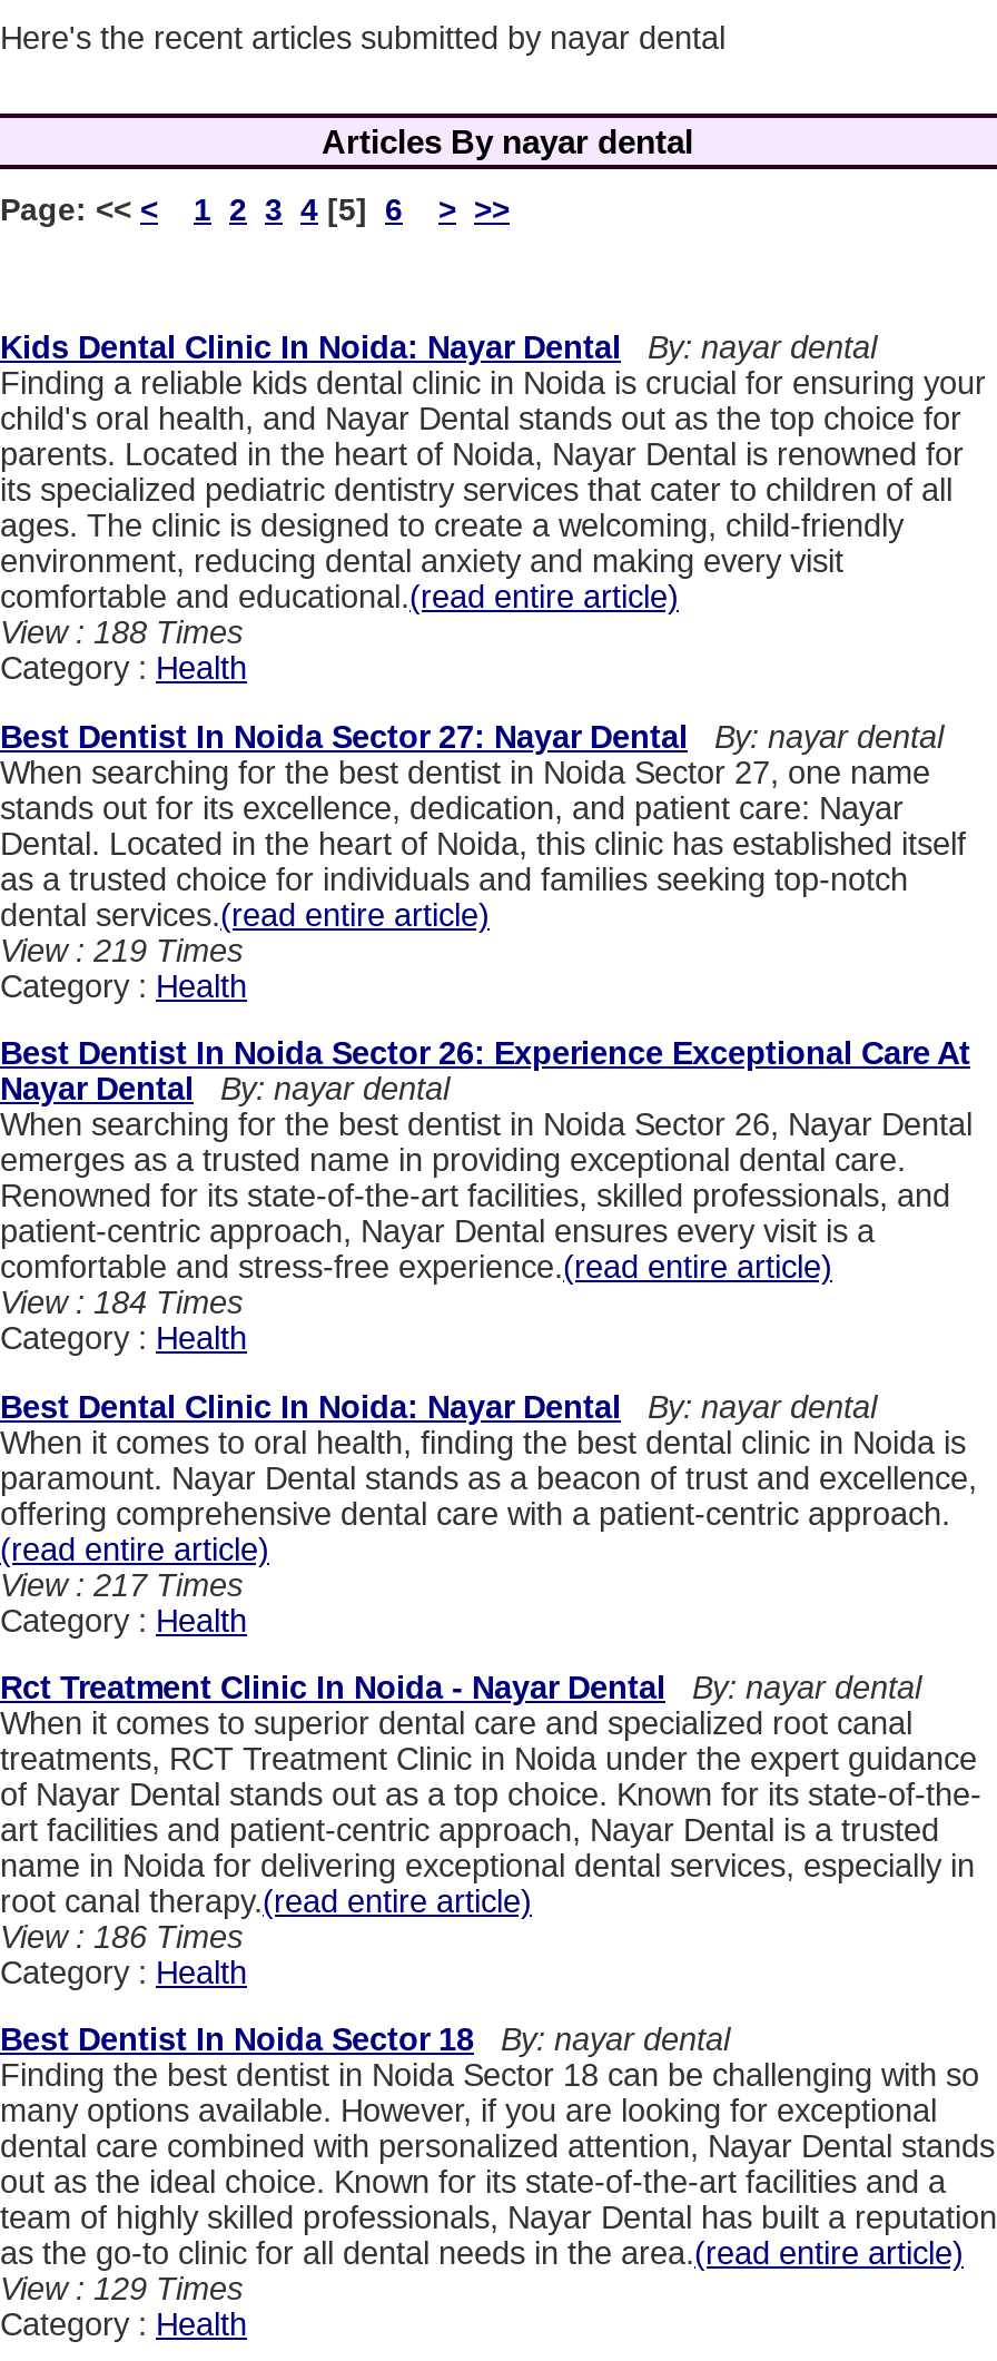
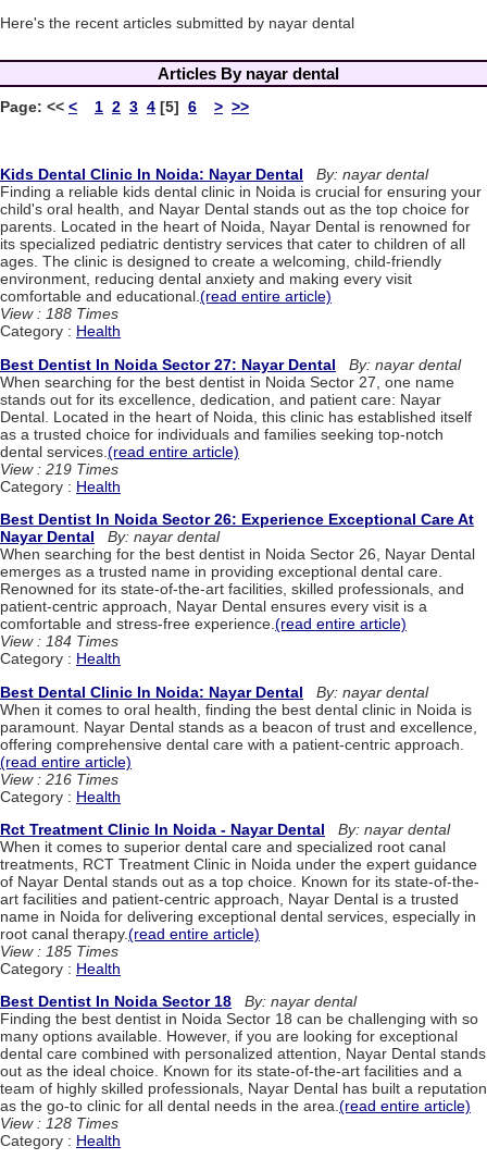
- View : 217 Times
+ View : 216 Times

- View : 186 Times
+ View : 185 Times

- View : 129 Times
+ View : 128 Times
